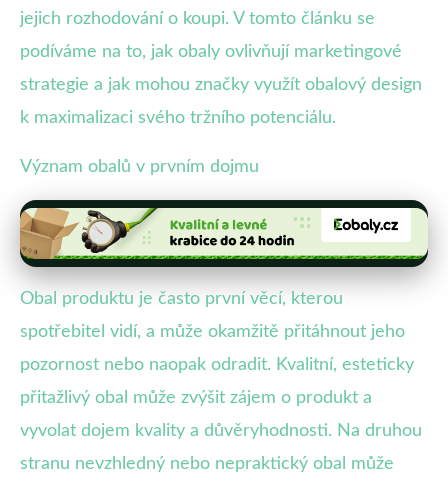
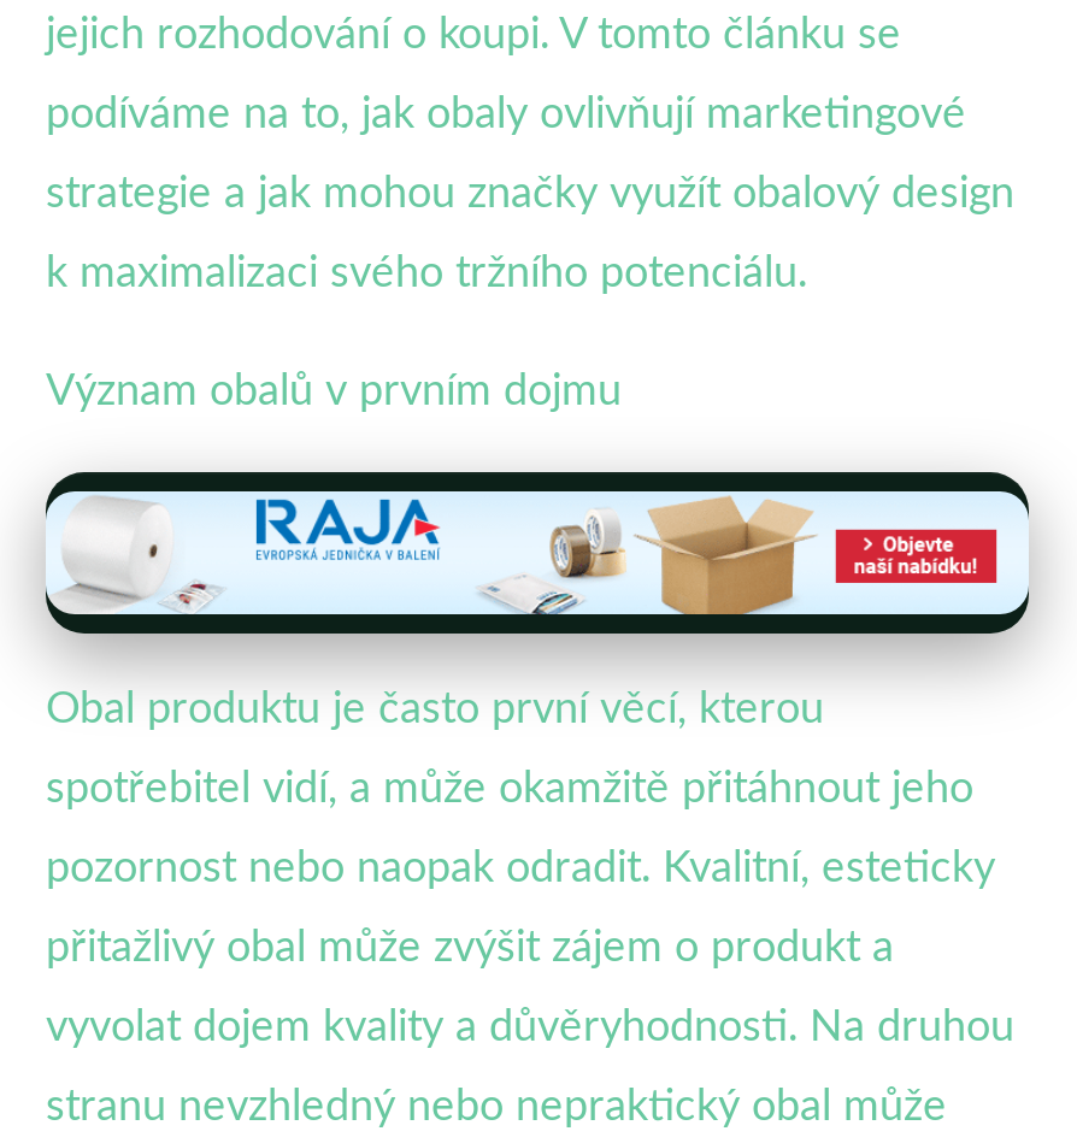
- [image]
+ [image]
